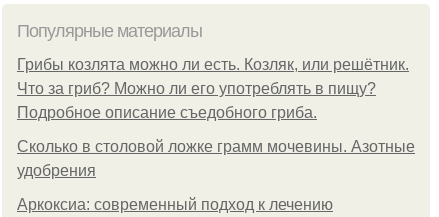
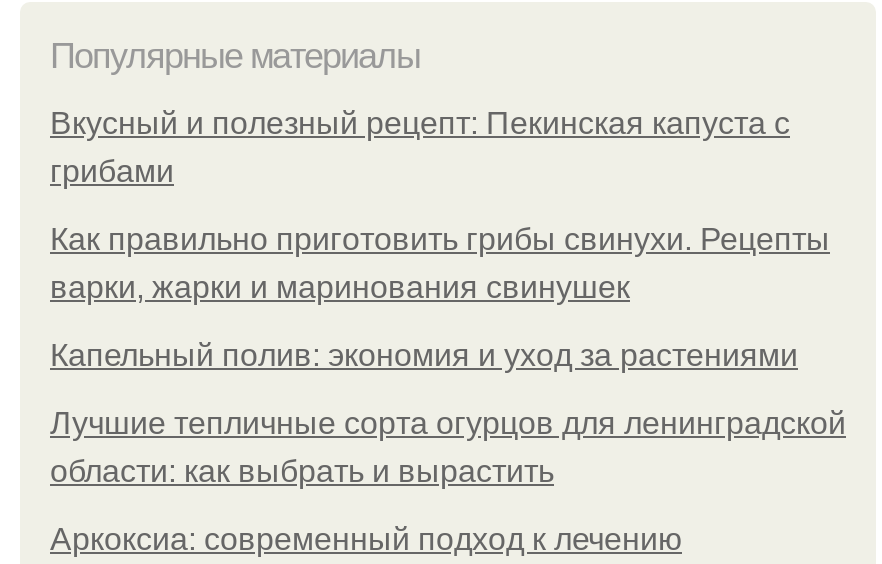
- Грибы козлята можно ли есть. Козляк, или решётник.
- Что за гриб? Можно ли его употреблять в пищу?
- Подробное описание съедобного гриба.
- Сколько в столовой ложке грамм мочевины. Азотные
- удобрения
+ Вкусный и полезный рецепт: Пекинская капуста с
+ грибами
+ Как правильно приготовить грибы свинухи. Рецепты
+ варки, жарки и маринования свинушек
+ Капельный полив: экономия и уход за растениями
+ Лучшие тепличные сорта огурцов для ленинградской
+ области: как выбрать и вырастить
